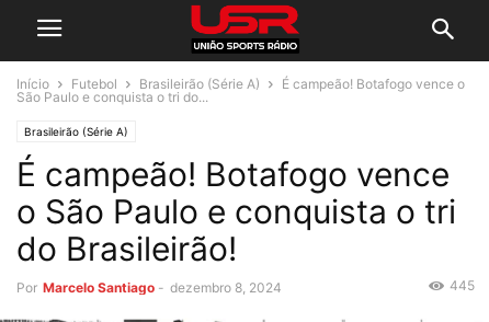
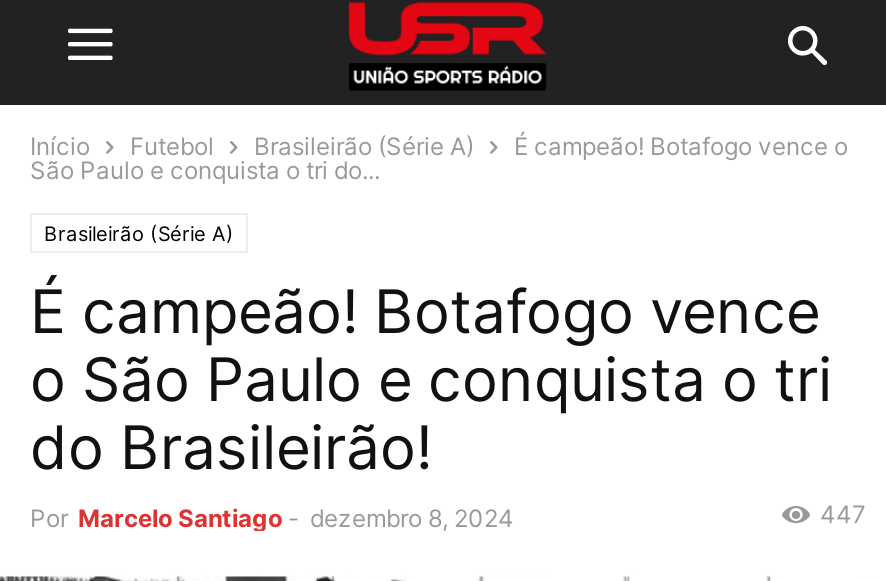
- 445
+ 447
